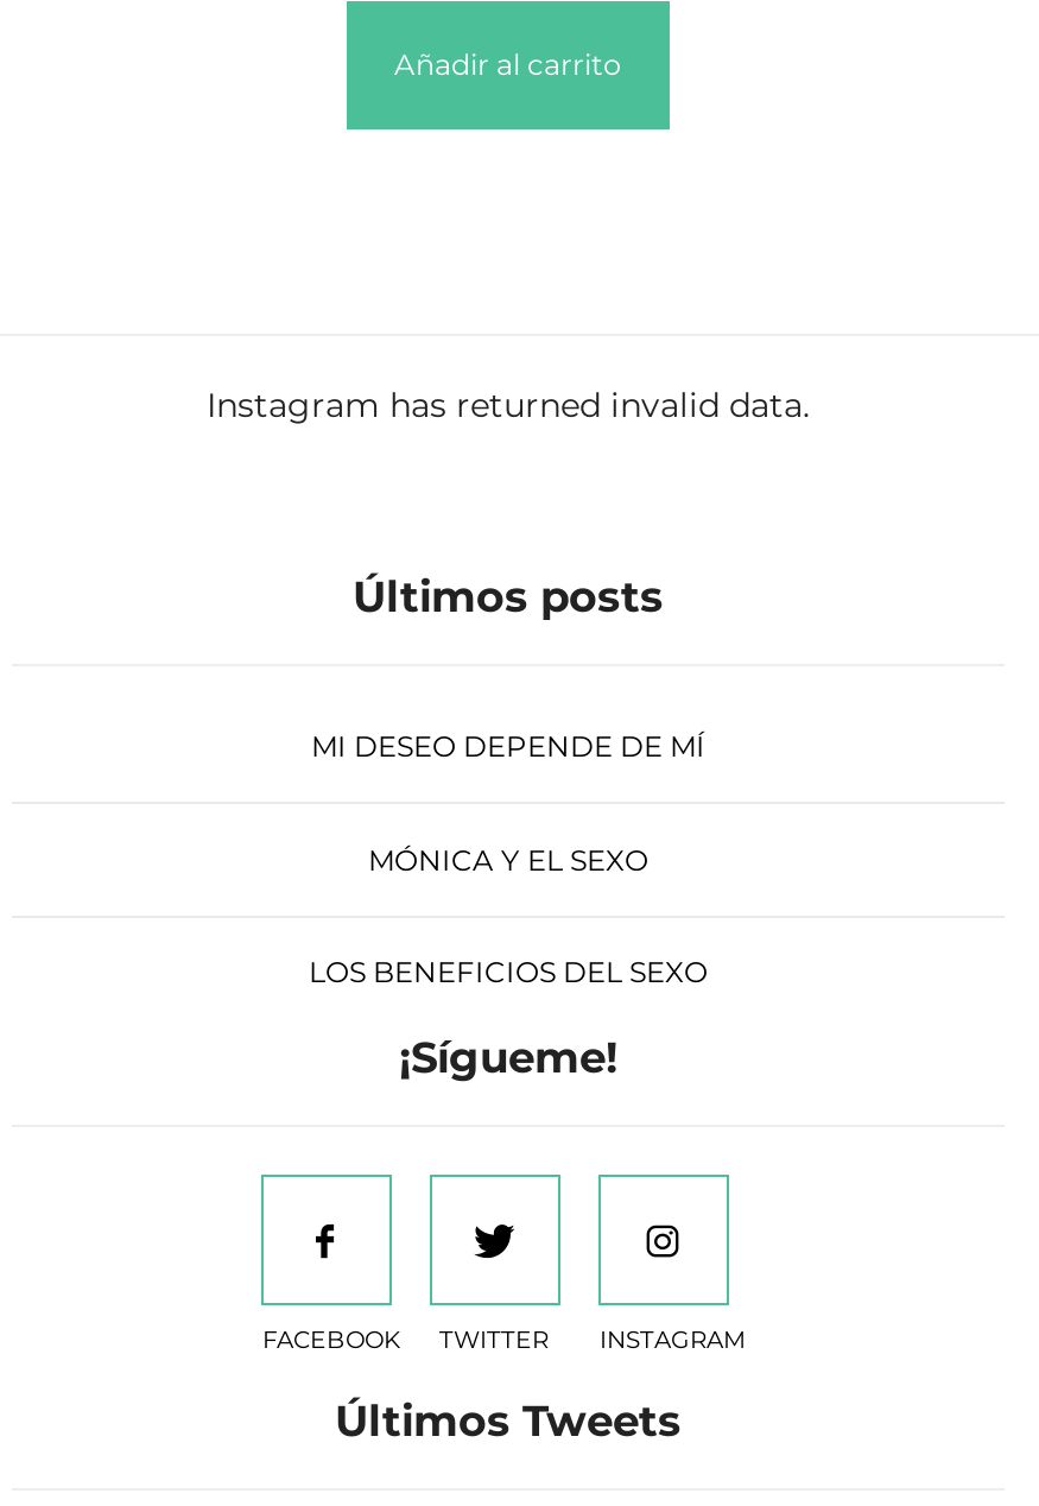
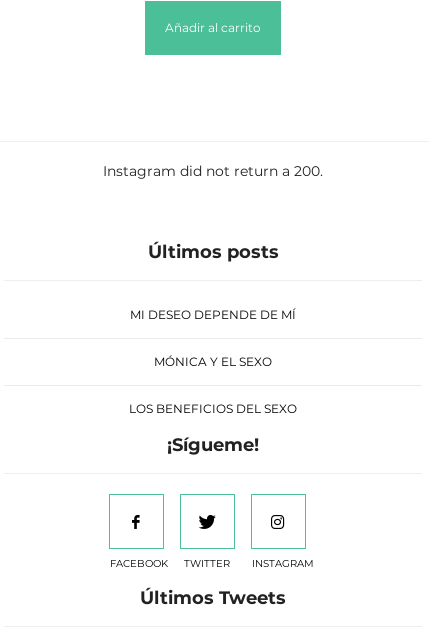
- Instagram has returned invalid data.
+ Instagram did not return a 200.
